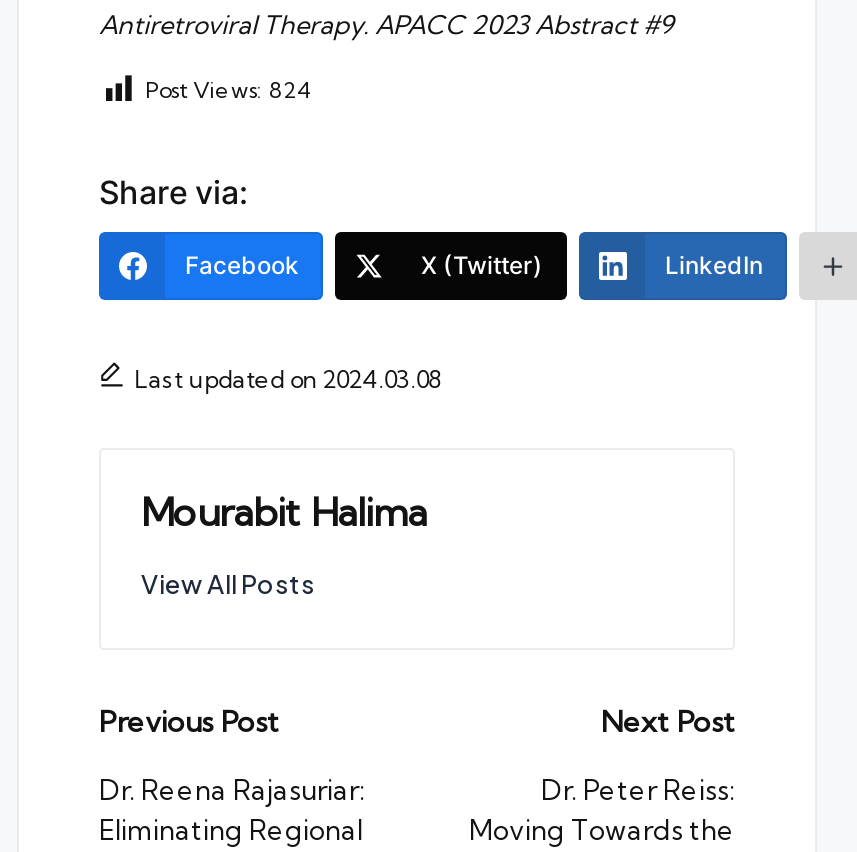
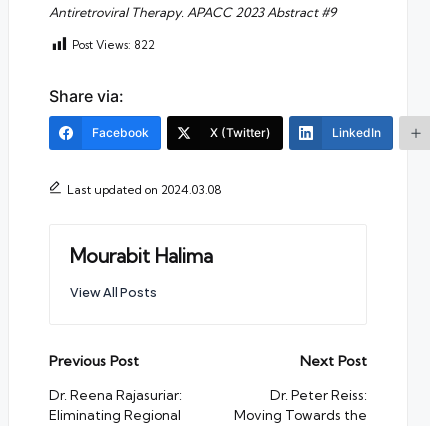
- Post Views: 824
+ Post Views: 822
